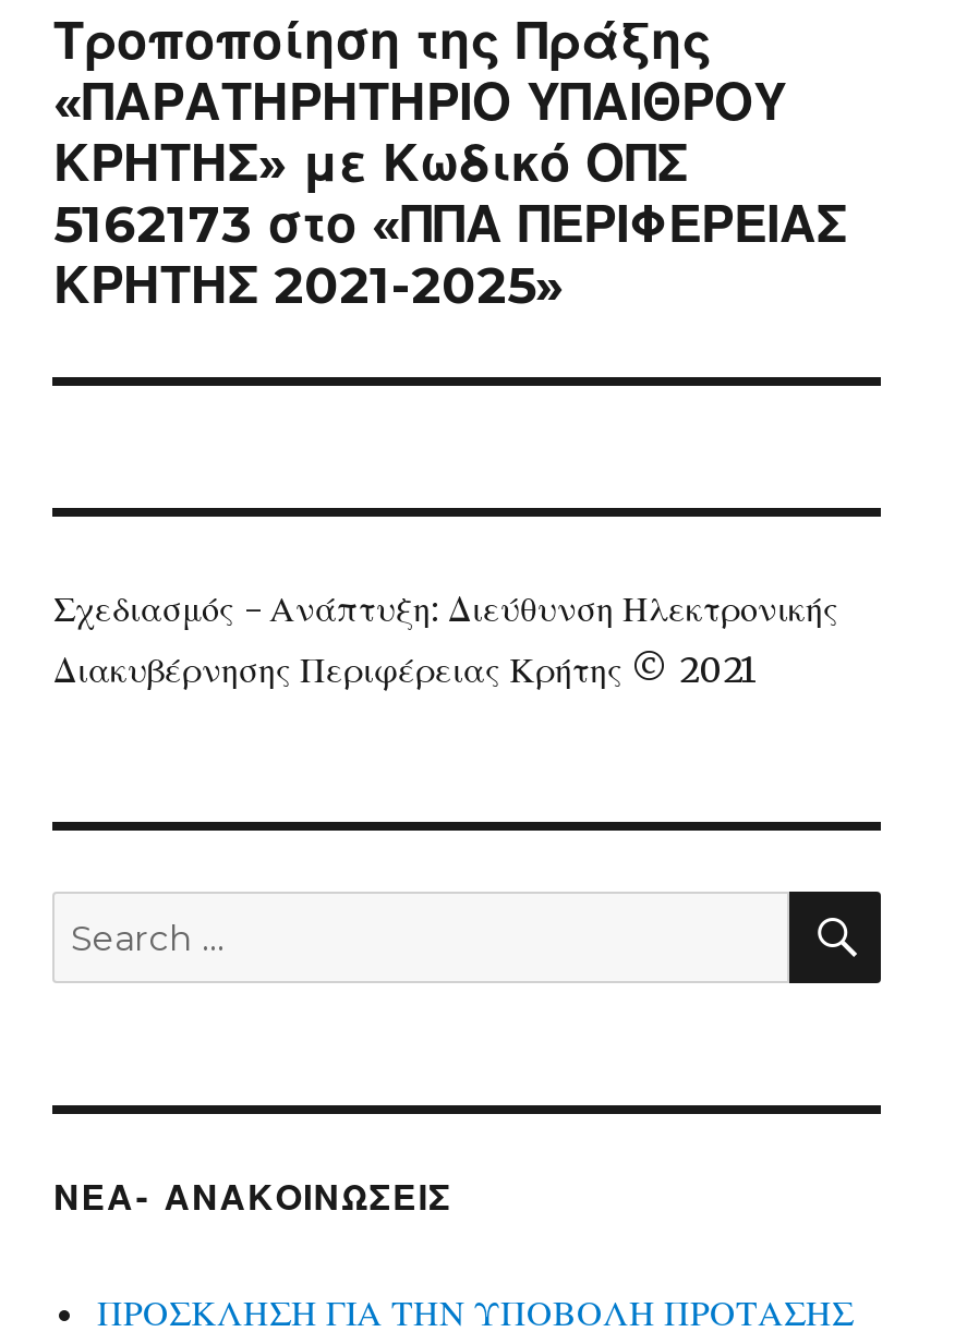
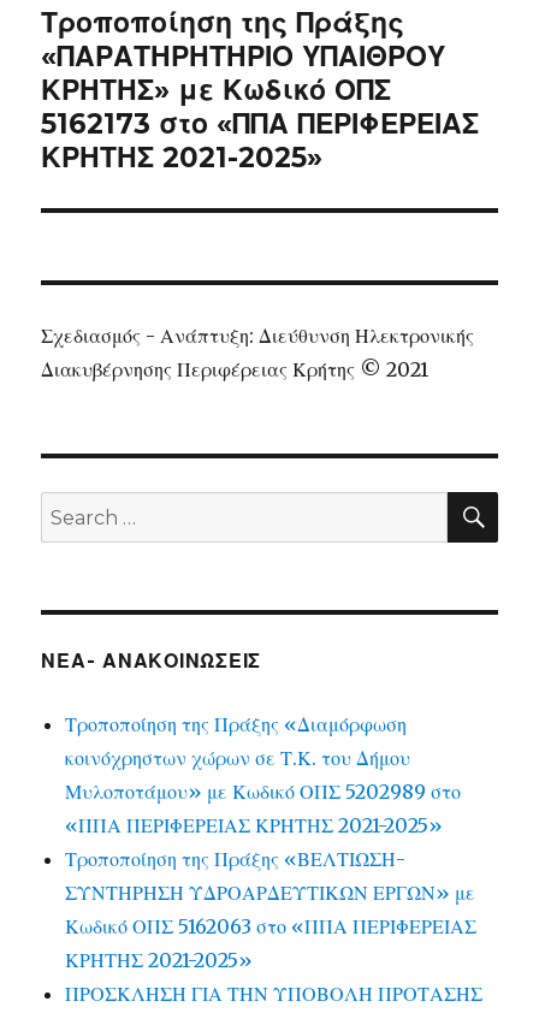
+ Τροποποίηση της Πράξης «Διαμόρφωση
+ κοινόχρηστων χώρων σε Τ.Κ. του Δήμου
+ Μυλοποτάμου» με Κωδικό ΟΠΣ 5202989 στο
+ «ΠΠΑ ΠΕΡΙΦΕΡΕΙΑΣ ΚΡΗΤΗΣ 2021-2025»
+ Τροποποίηση της Πράξης «ΒΕΛΤΙΩΣΗ-
+ ΣΥΝΤΗΡΗΣΗ ΥΔΡΟΑΡΔΕΥΤΙΚΩΝ ΕΡΓΩΝ» με
+ Κωδικό ΟΠΣ 5162063 στο «ΠΠΑ ΠΕΡΙΦΕΡΕΙΑΣ
+ ΚΡΗΤΗΣ 2021-2025»
